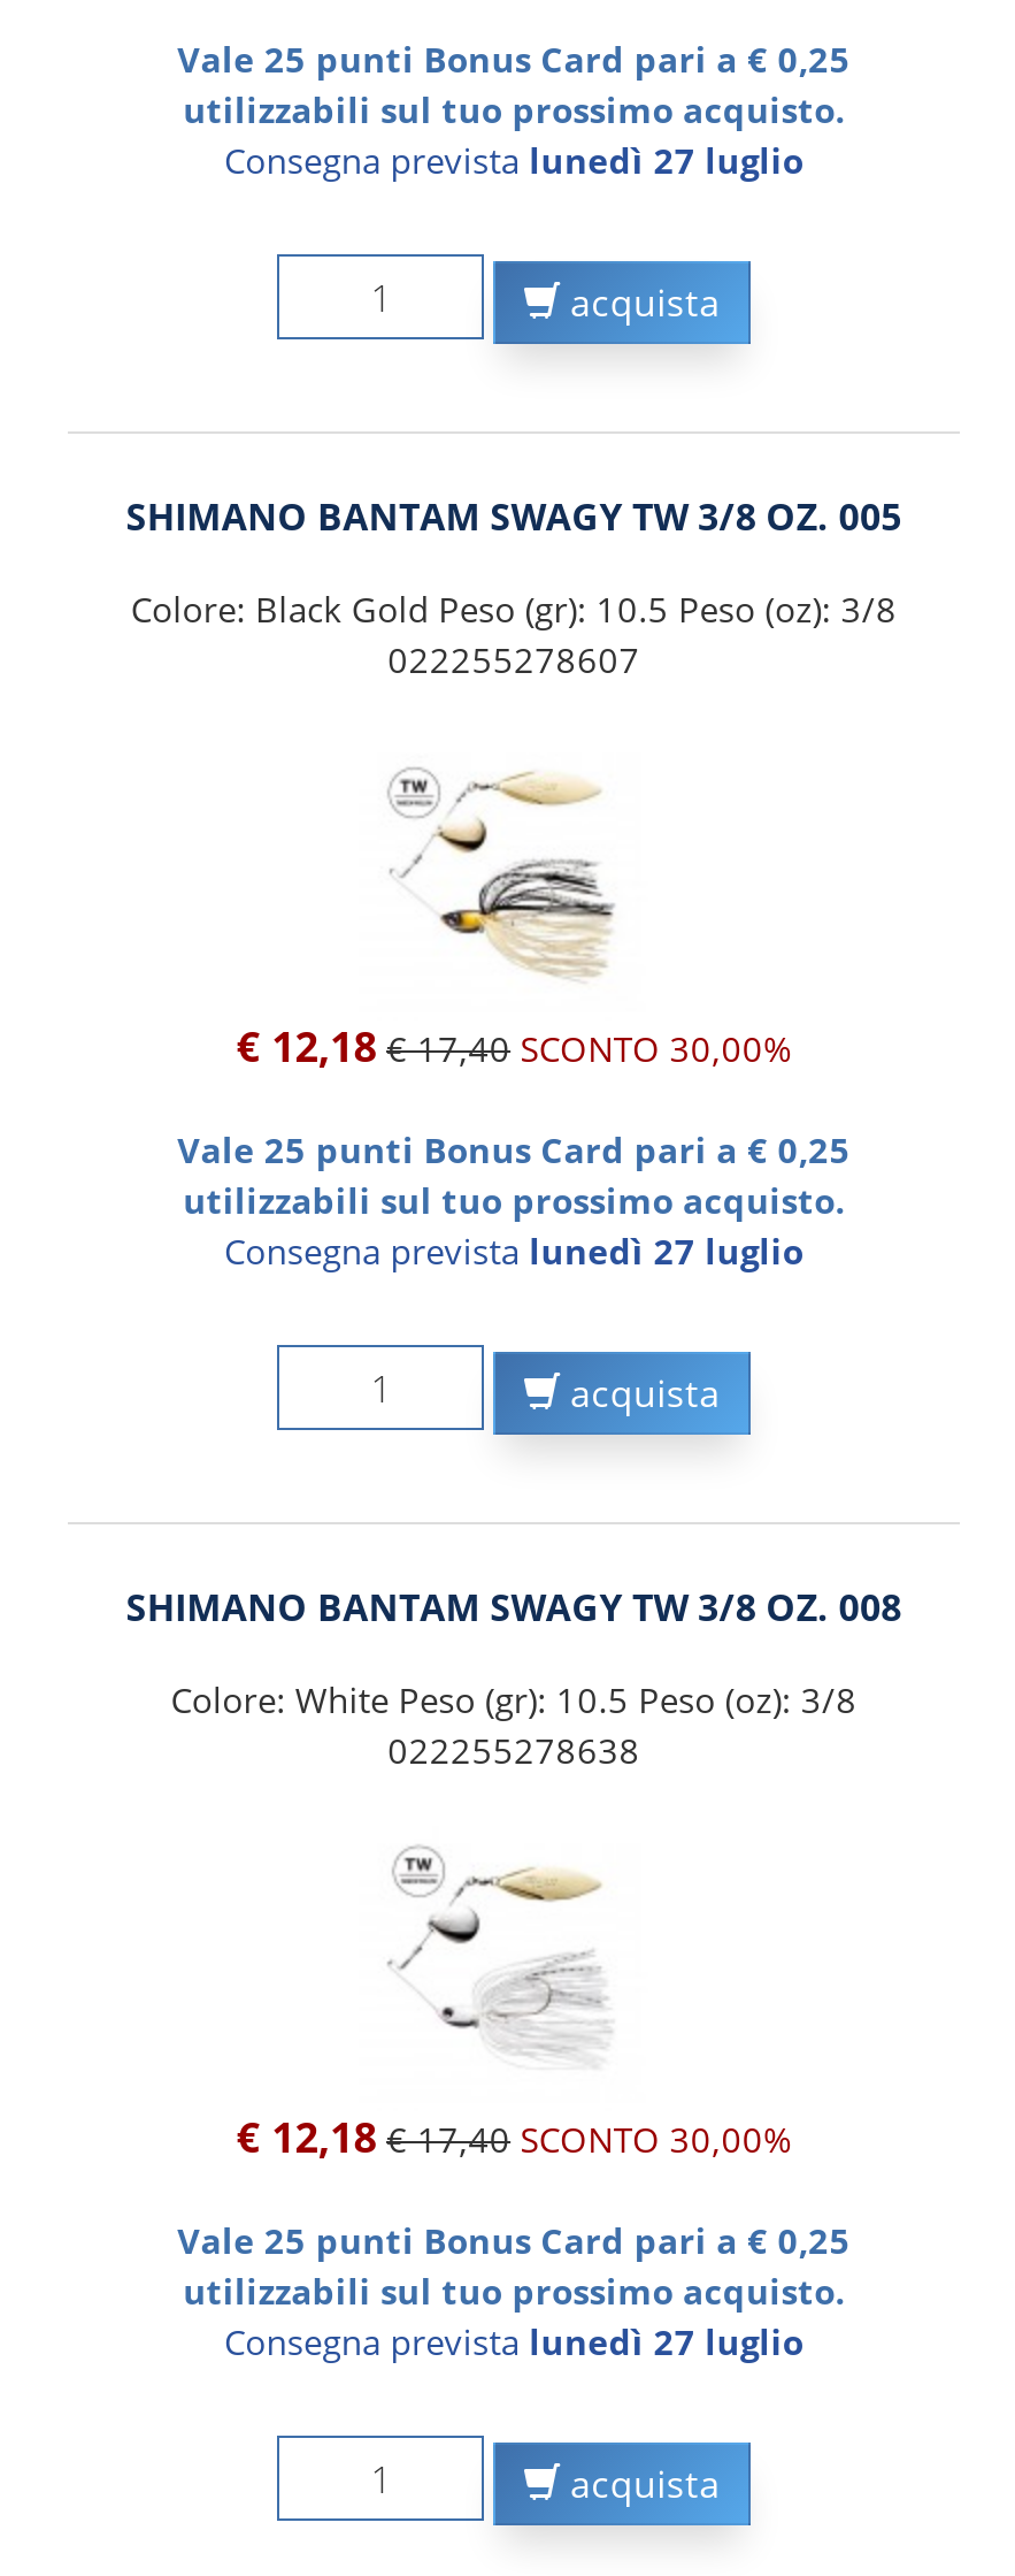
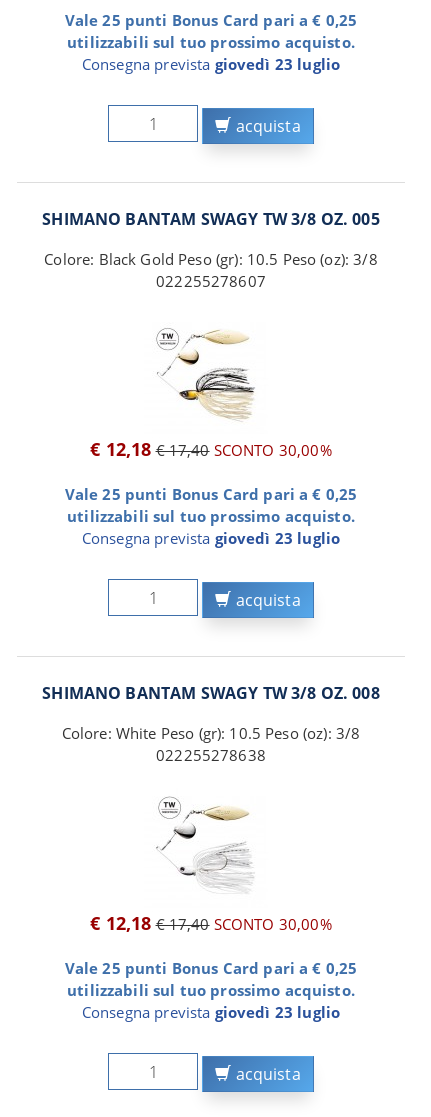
- Consegna prevista lunedì 27 luglio
+ Consegna prevista giovedì 23 luglio

- Consegna prevista lunedì 27 luglio
+ Consegna prevista giovedì 23 luglio

- Consegna prevista lunedì 27 luglio
+ Consegna prevista giovedì 23 luglio
